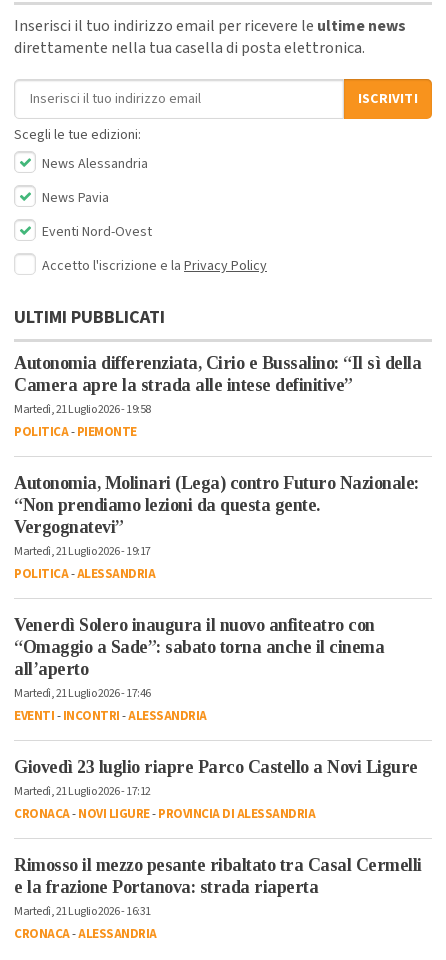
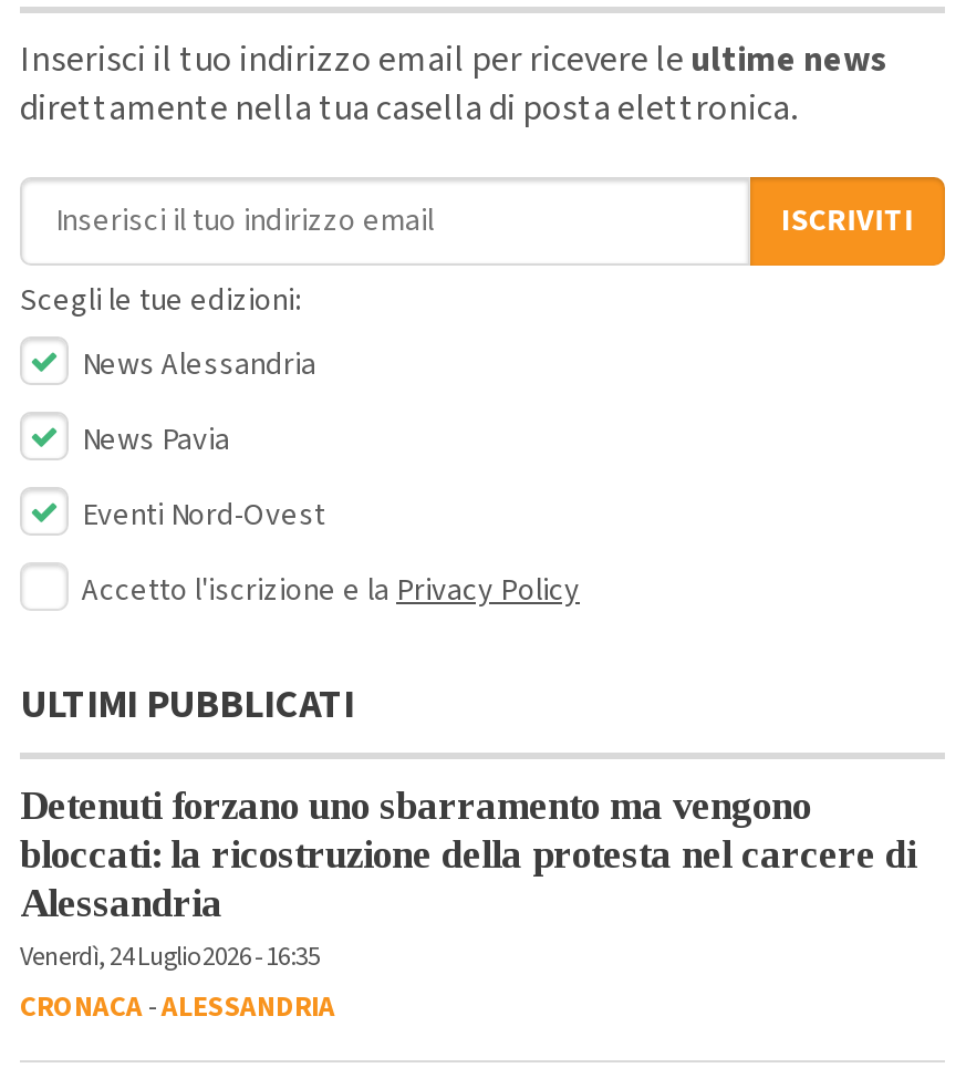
- Autonomia differenziata, Cirio e Bussalino: “Il sì della
- Camera apre la strada alle intese definitive”
- Martedì, 21 Luglio 2026 - 19:58
- POLITICA-PIEMONTE
- Autonomia, Molinari (Lega) contro Futuro Nazionale:
- “Non prendiamo lezioni da questa gente.
- Vergognatevi”
- Martedì, 21 Luglio 2026 - 19:17
- POLITICA-ALESSANDRIA
- Venerdì Solero inaugura il nuovo anfiteatro con
- “Omaggio a Sade”: sabato torna anche il cinema
- all’aperto
- Martedì, 21 Luglio 2026 - 17:46
- EVENTI-INCONTRI-ALESSANDRIA
- Giovedì 23 luglio riapre Parco Castello a Novi Ligure
- Martedì, 21 Luglio 2026 - 17:12
- CRONACA-NOVI LIGURE-PROVINCIA DI ALESSANDRIA
- Rimosso il mezzo pesante ribaltato tra Casal Cermelli
- e la frazione Portanova: strada riaperta
- Martedì, 21 Luglio 2026 - 16:31
+ Detenuti forzano uno sbarramento ma vengono
+ bloccati: la ricostruzione della protesta nel carcere di
+ Alessandria
+ Venerdì, 24 Luglio 2026 - 16:35
